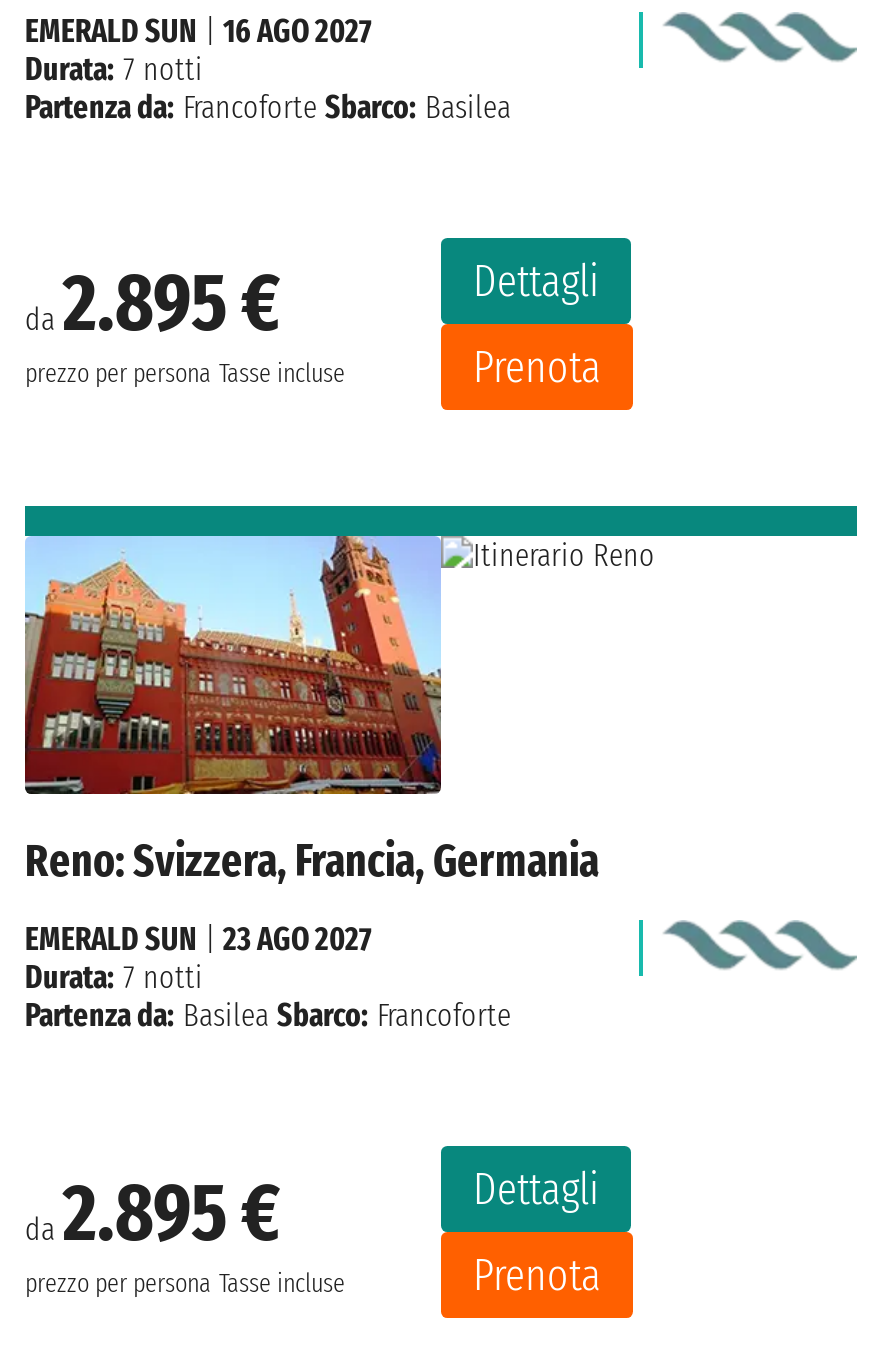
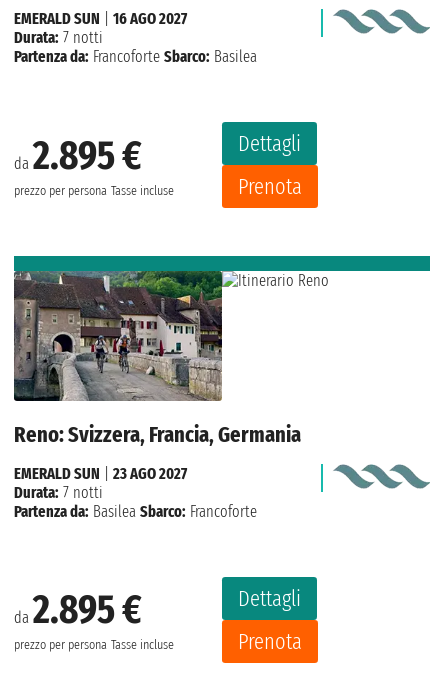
- [image]
+ [image]
